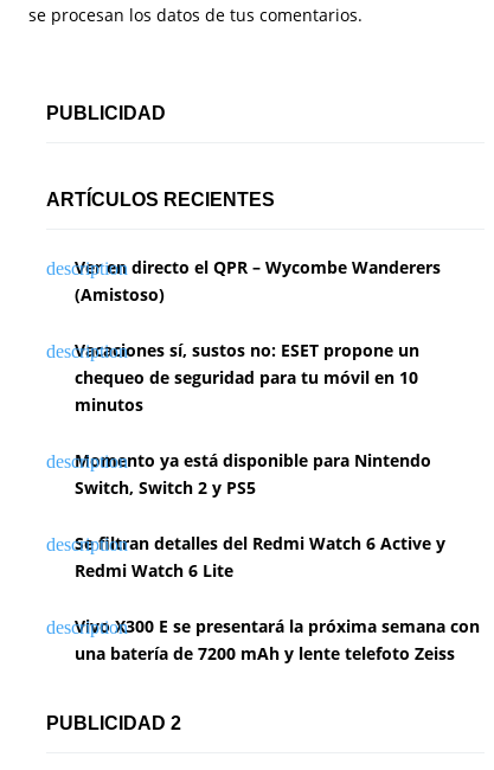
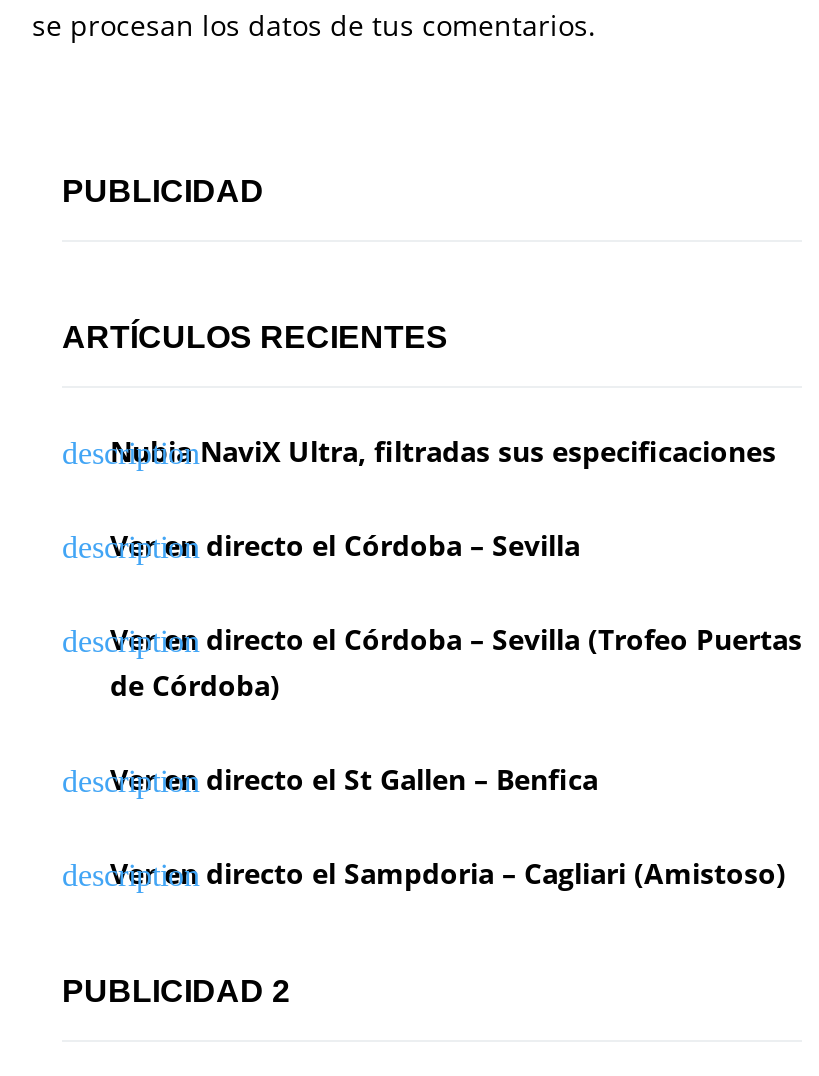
- Ver en directo el QPR – Wycombe Wanderers
- (Amistoso)
+ Nubia NaviX Ultra, filtradas sus especificaciones

- Vacaciones sí, sustos no: ESET propone un
- chequeo de seguridad para tu móvil en 10
- minutos
+ Ver en directo el Córdoba – Sevilla

- Momento ya está disponible para Nintendo
- Switch, Switch 2 y PS5
+ Ver en directo el Córdoba – Sevilla (Trofeo Puertas
+ de Córdoba)

- Se filtran detalles del Redmi Watch 6 Active y
- Redmi Watch 6 Lite
+ Ver en directo el St Gallen – Benfica

- Vivo X300 E se presentará la próxima semana con
- una batería de 7200 mAh y lente telefoto Zeiss
+ Ver en directo el Sampdoria – Cagliari (Amistoso)
